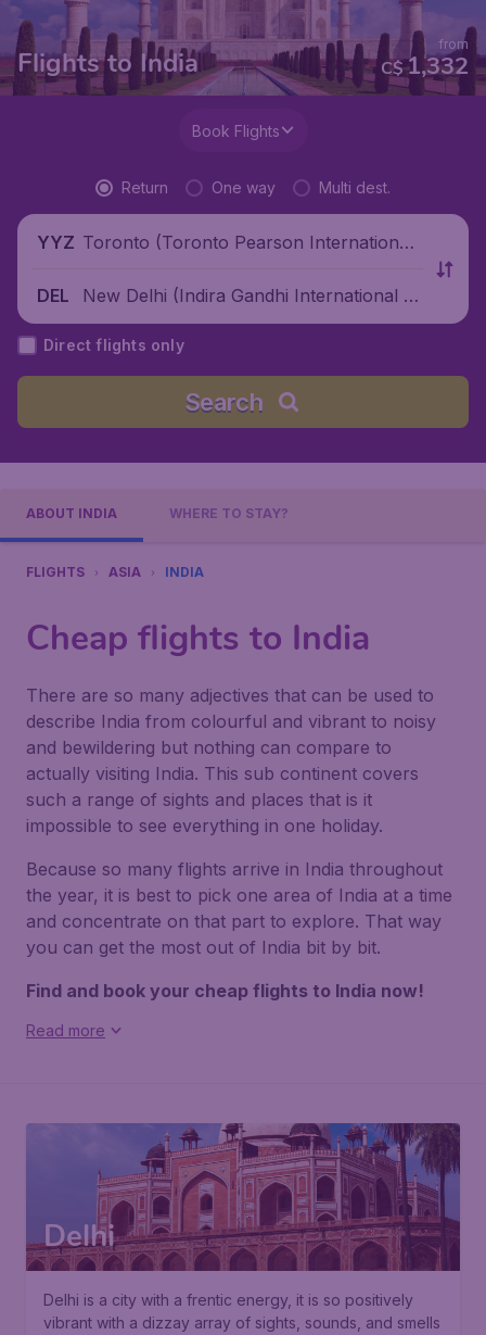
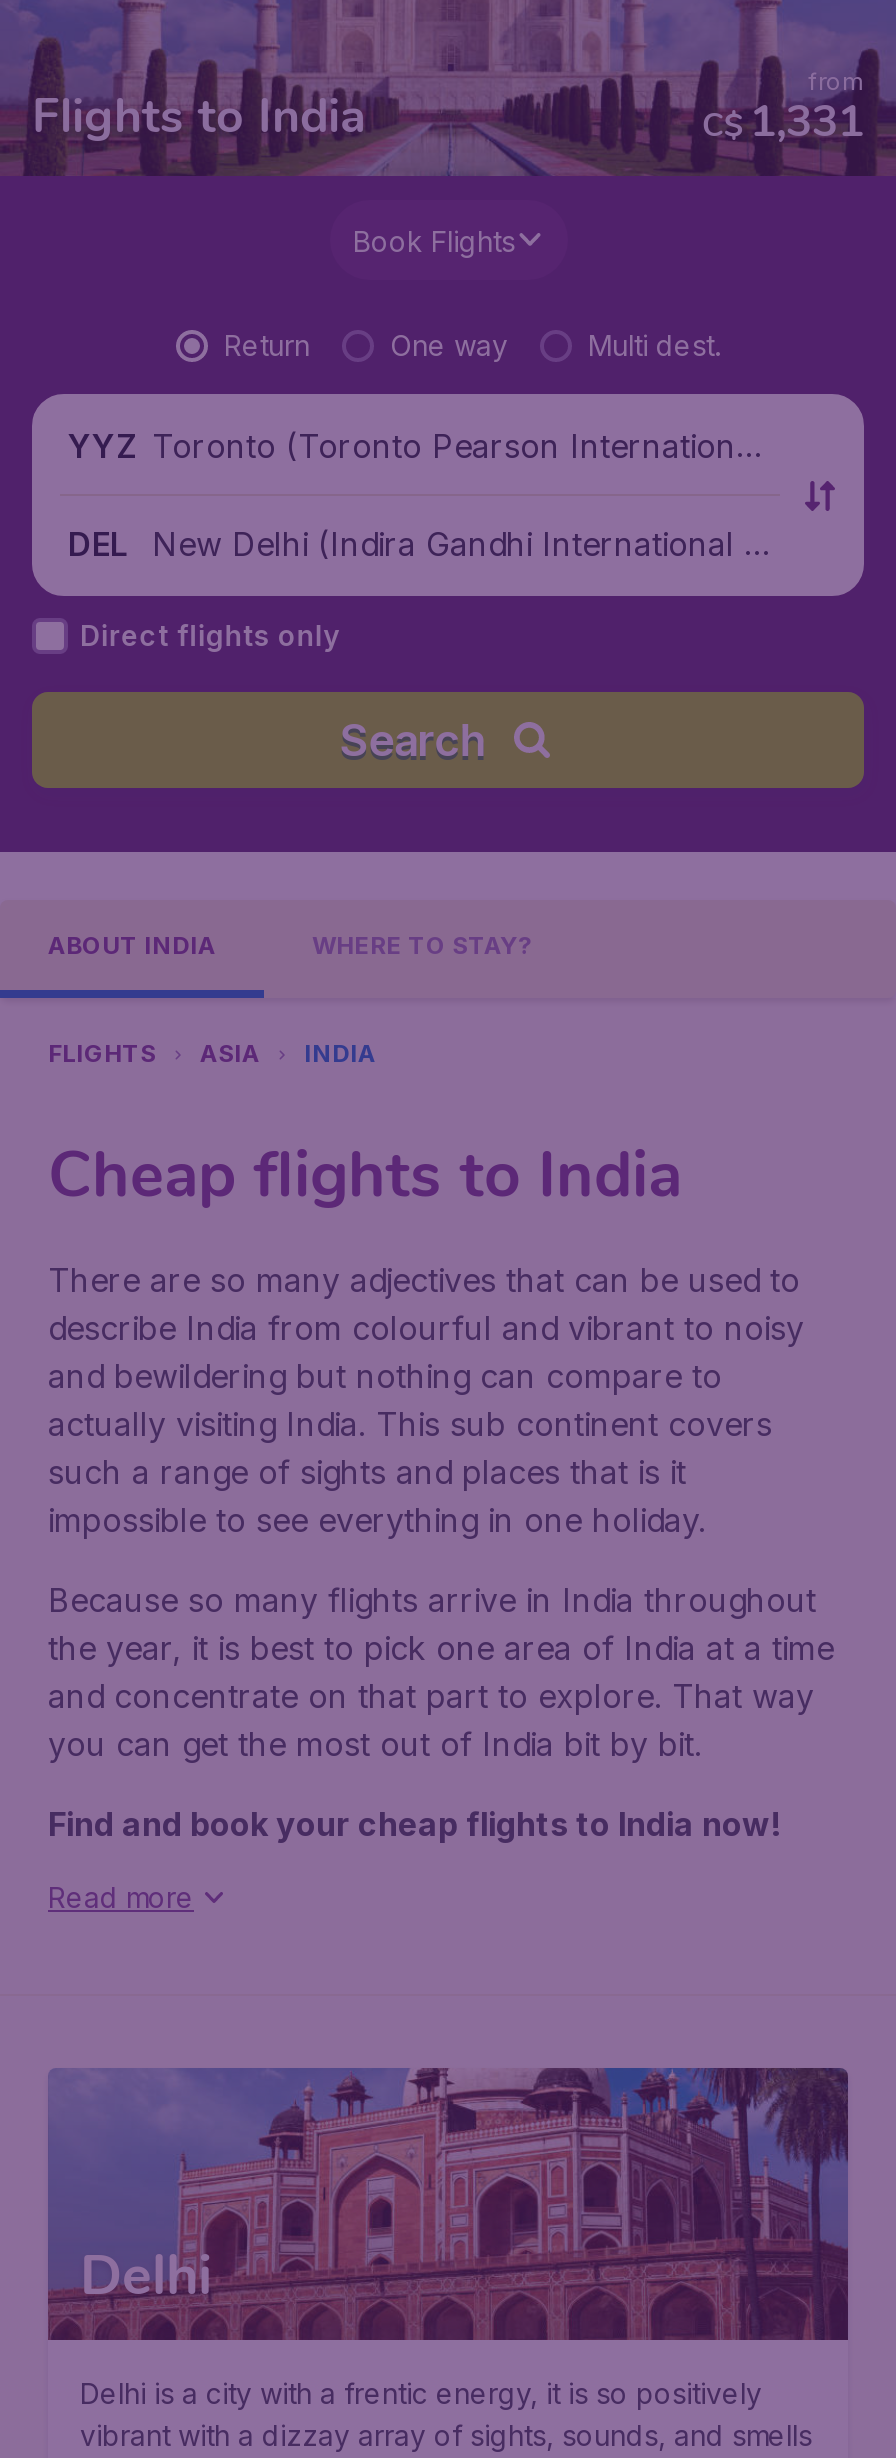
- C$ 1,332
+ C$ 1,331
